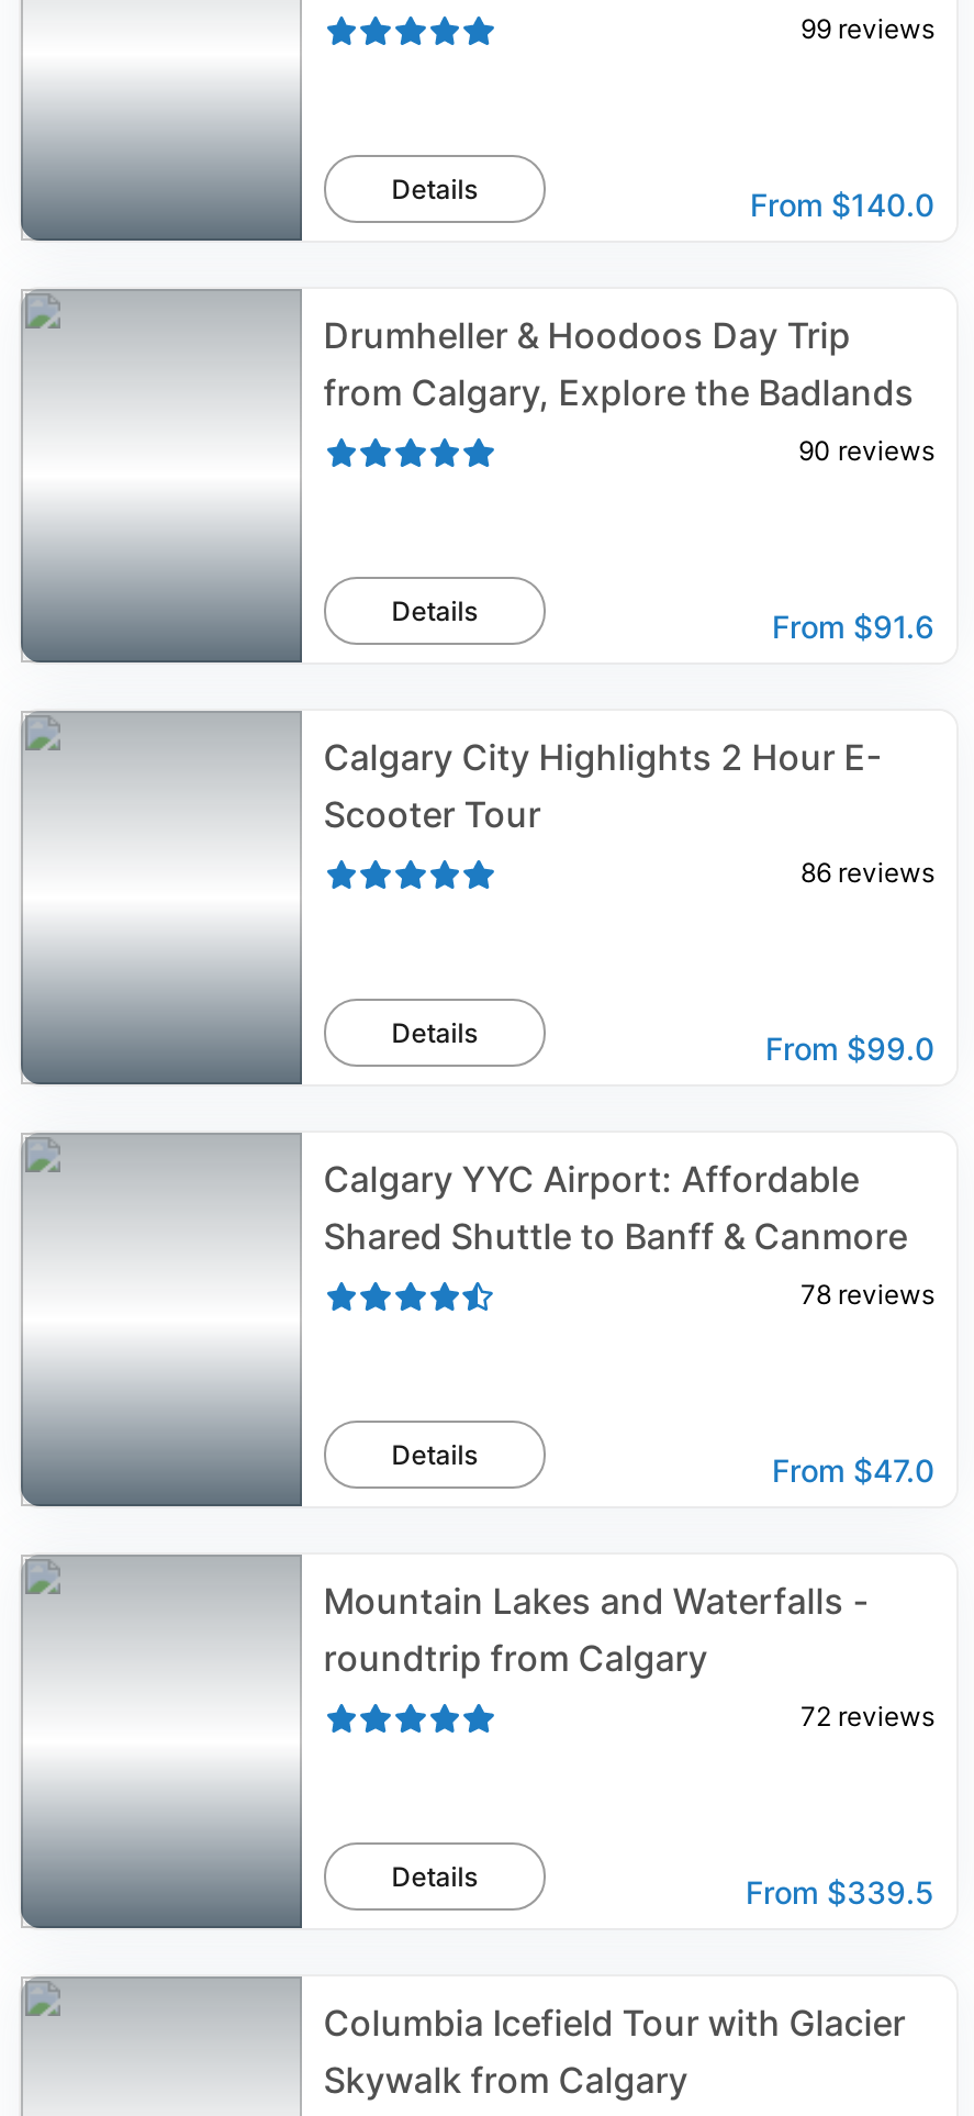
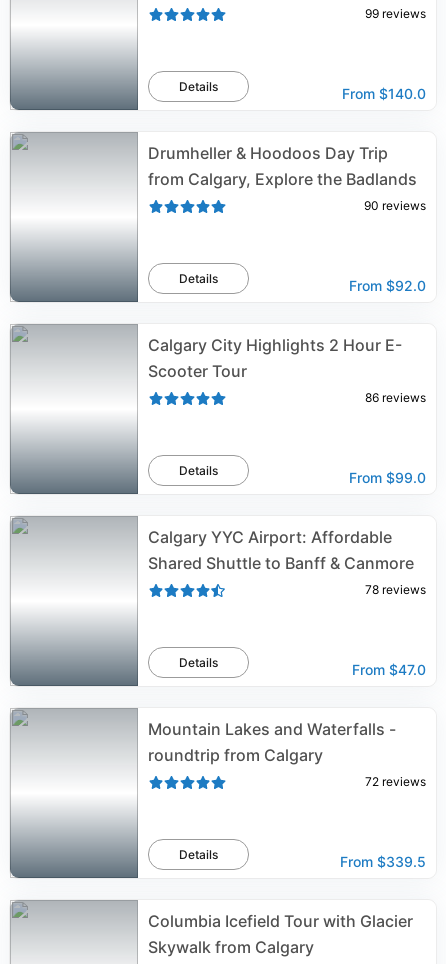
- From $91.6
+ From $92.0
